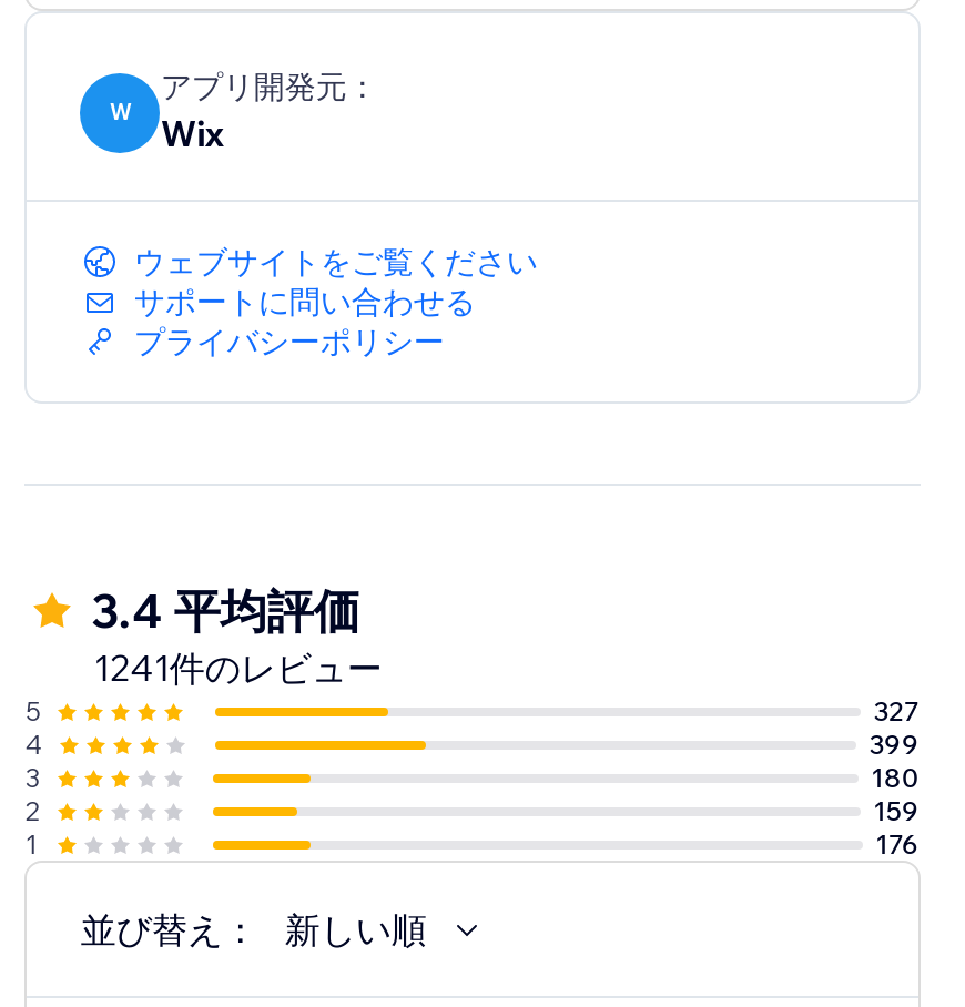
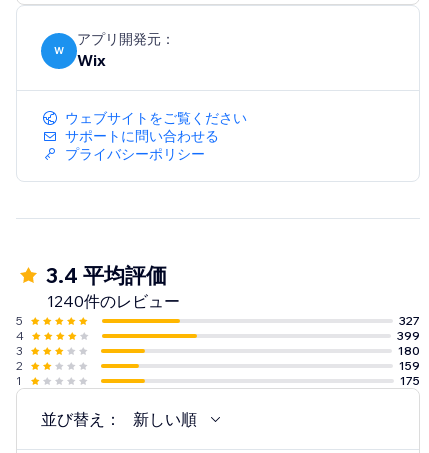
- 1241件のレビュー
+ 1240件のレビュー

- 176
+ 175
